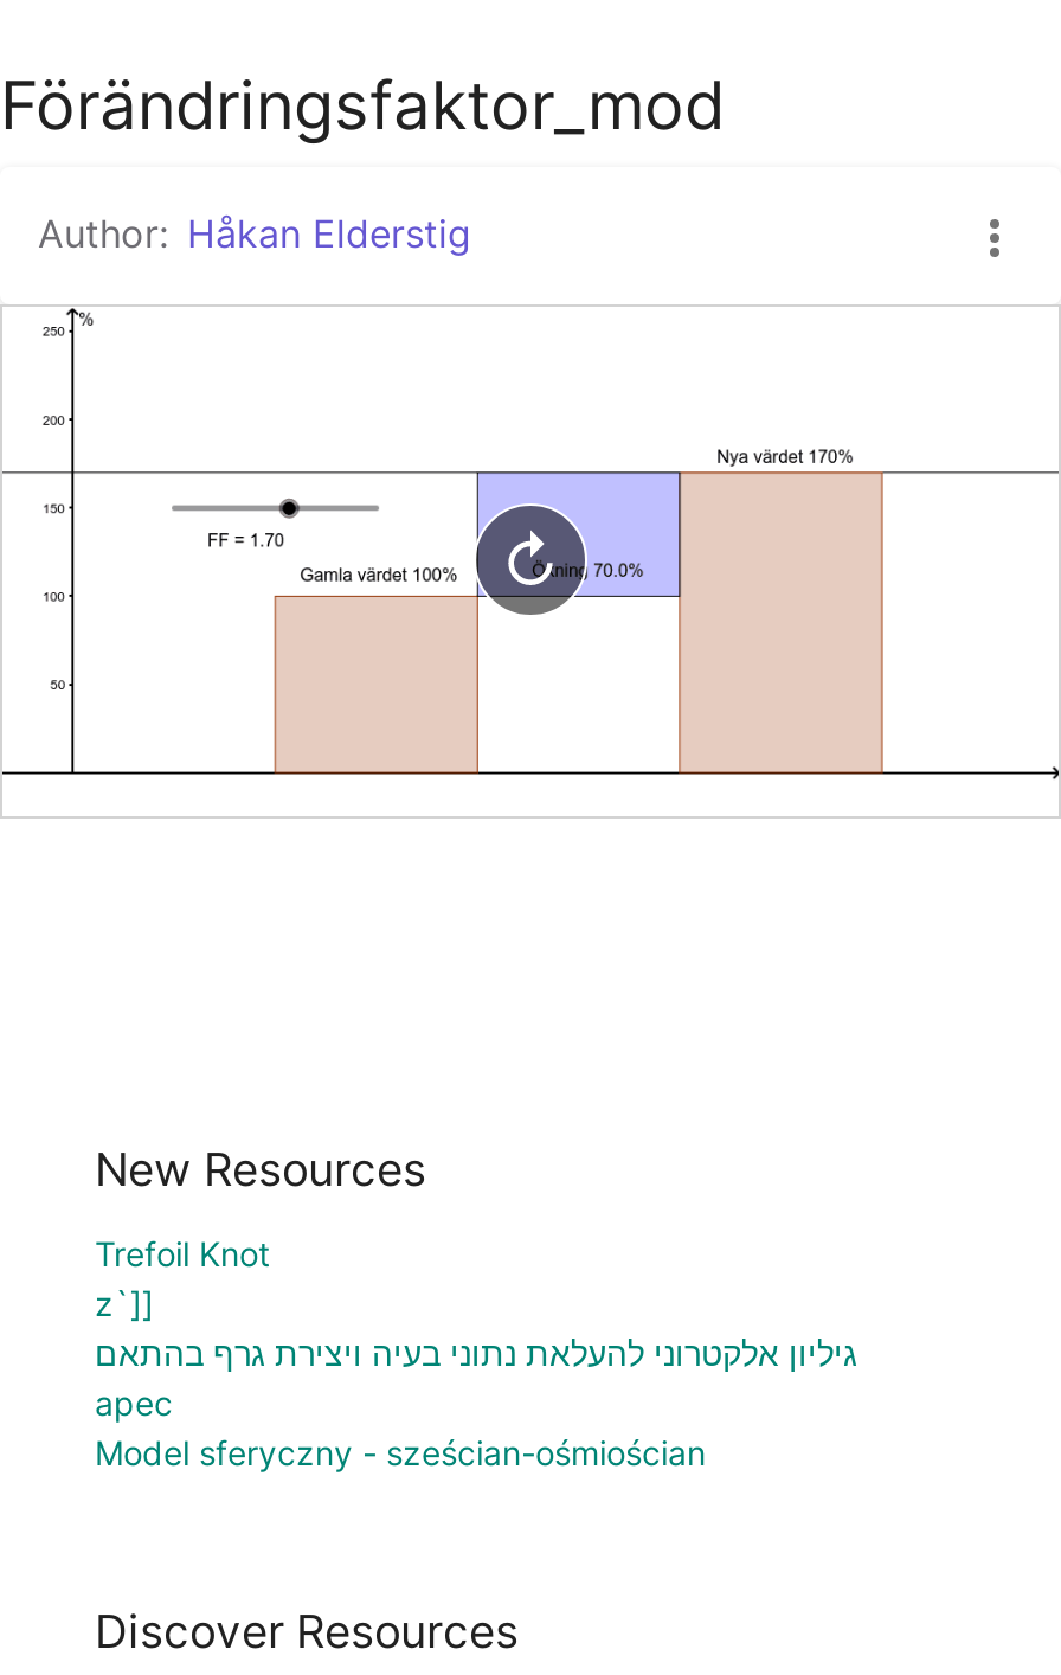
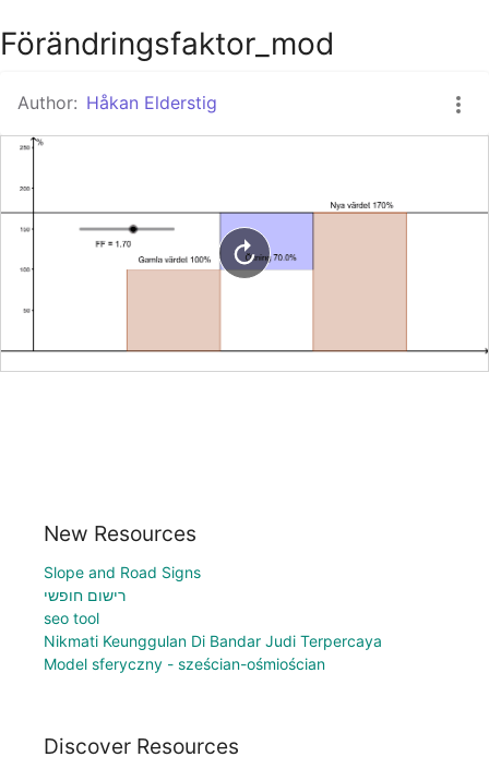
- Trefoil Knot
- z`]]
- גיליון אלקטרוני להעלאת נתוני בעיה ויצירת גרף בהתאם
- apec
+ Slope and Road Signs
+ רישום חופשי
+ seo tool
+ Nikmati Keunggulan Di Bandar Judi Terpercaya
